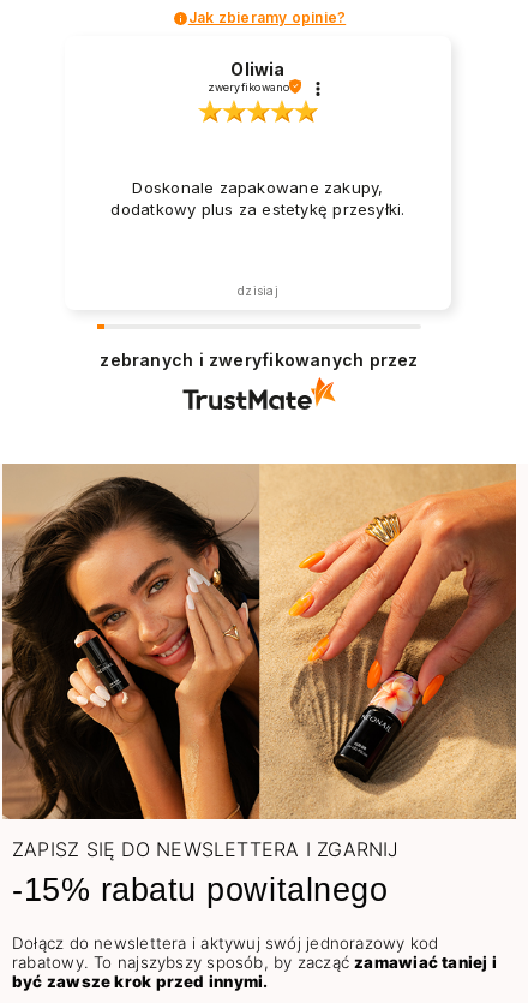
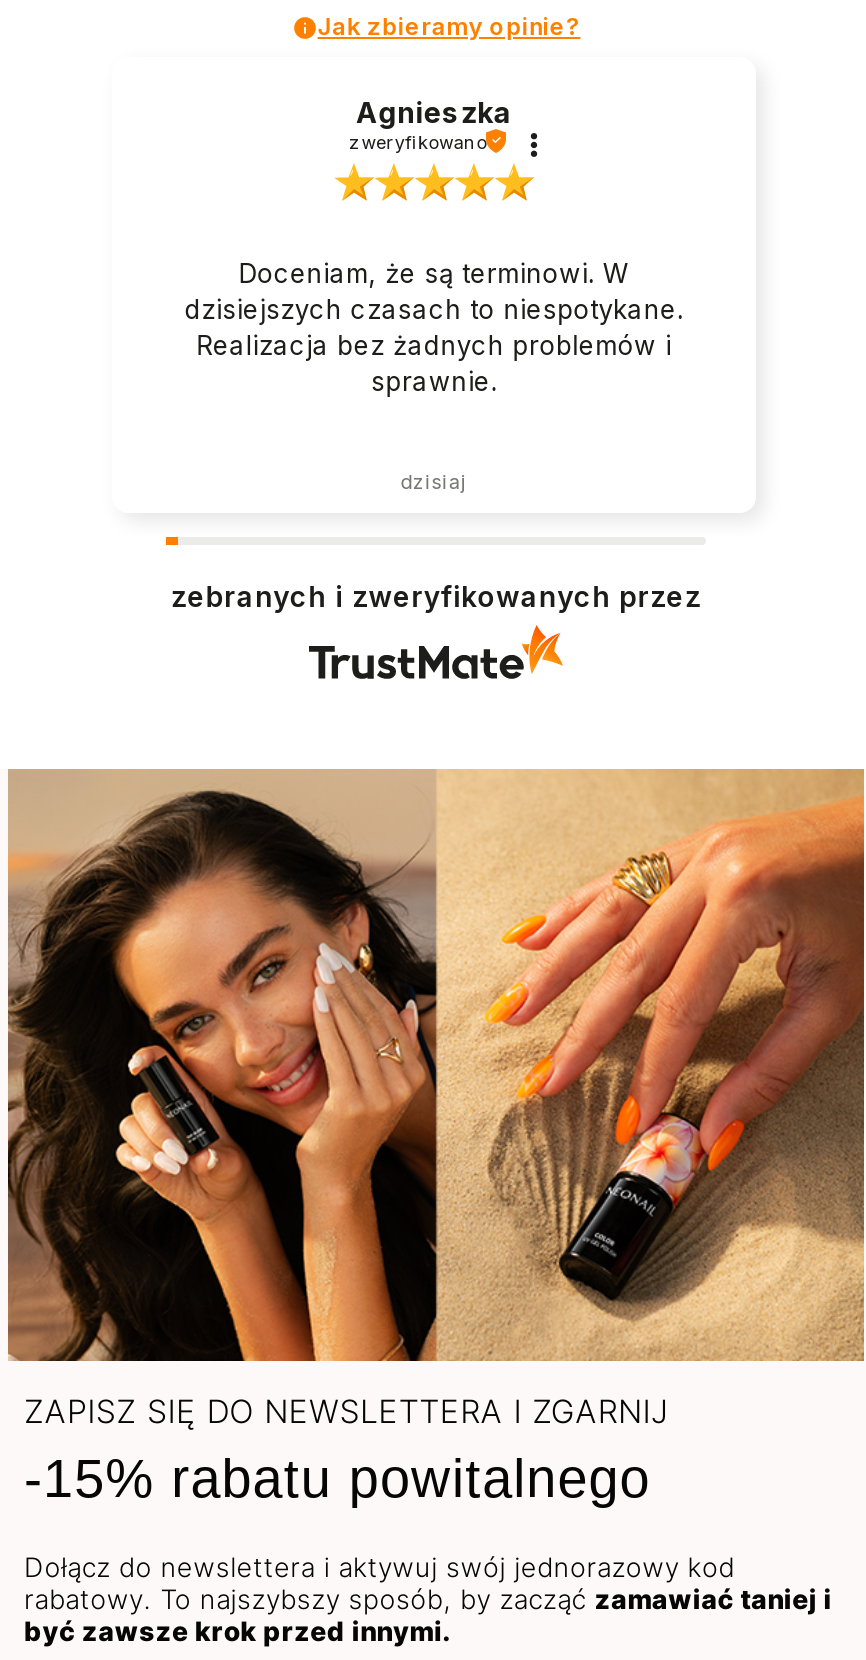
- Oliwia
+ Agnieszka

- Doskonale zapakowane zakupy,
- dodatkowy plus za estetykę przesyłki.
+ Doceniam, że są terminowi. W
+ dzisiejszych czasach to niespotykane.
+ Realizacja bez żadnych problemów i
+ sprawnie.
